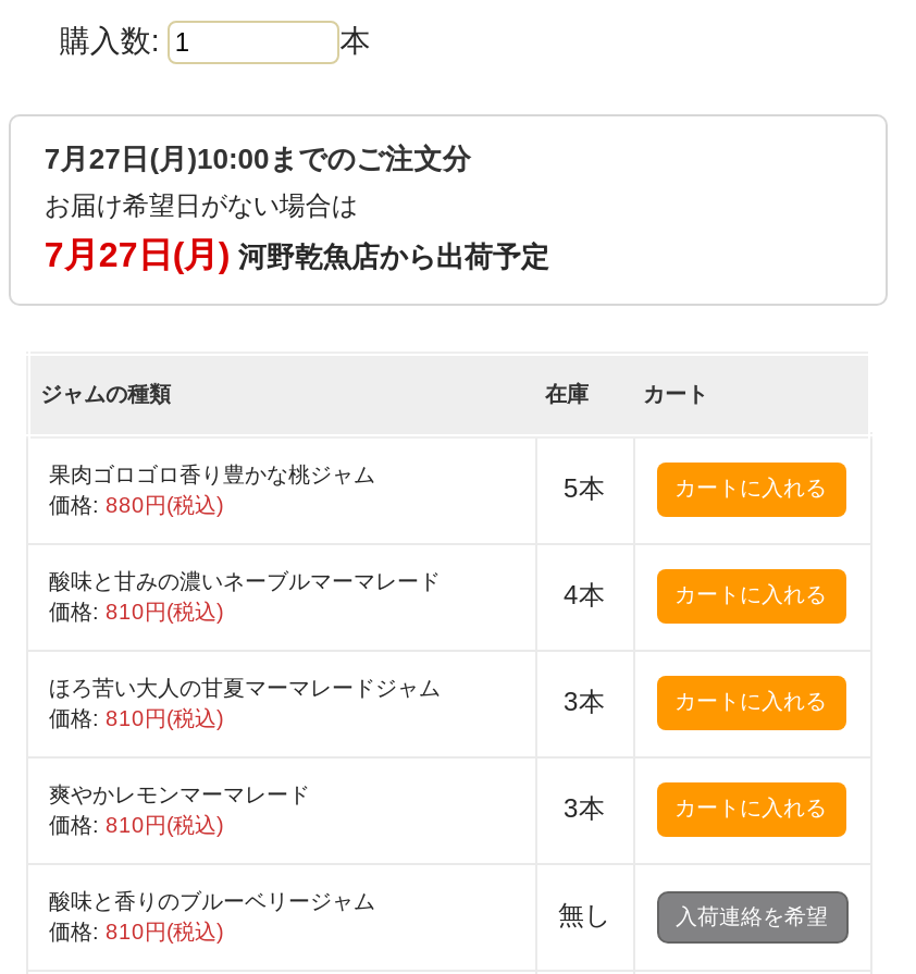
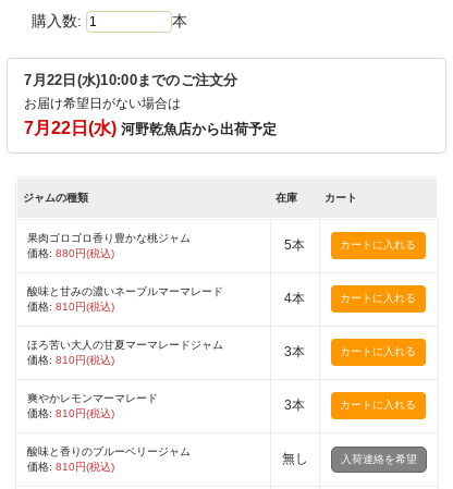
- 7月27日(月)10:00までのご注文分
+ 7月22日(水)10:00までのご注文分

- 7月27日(月)河野乾魚店から出荷予定
+ 7月22日(水)河野乾魚店から出荷予定
